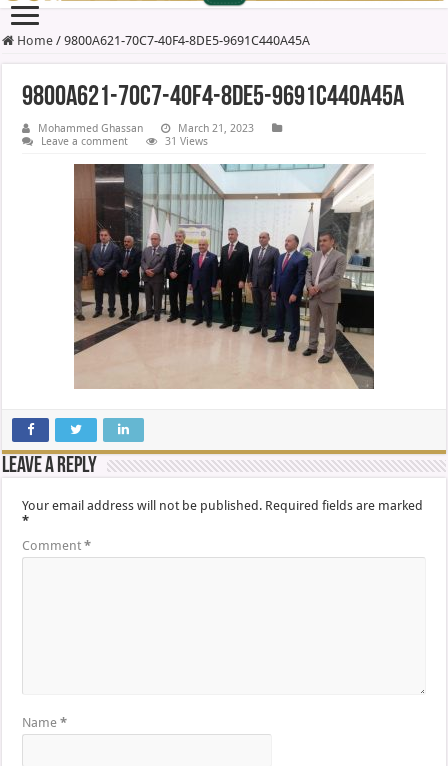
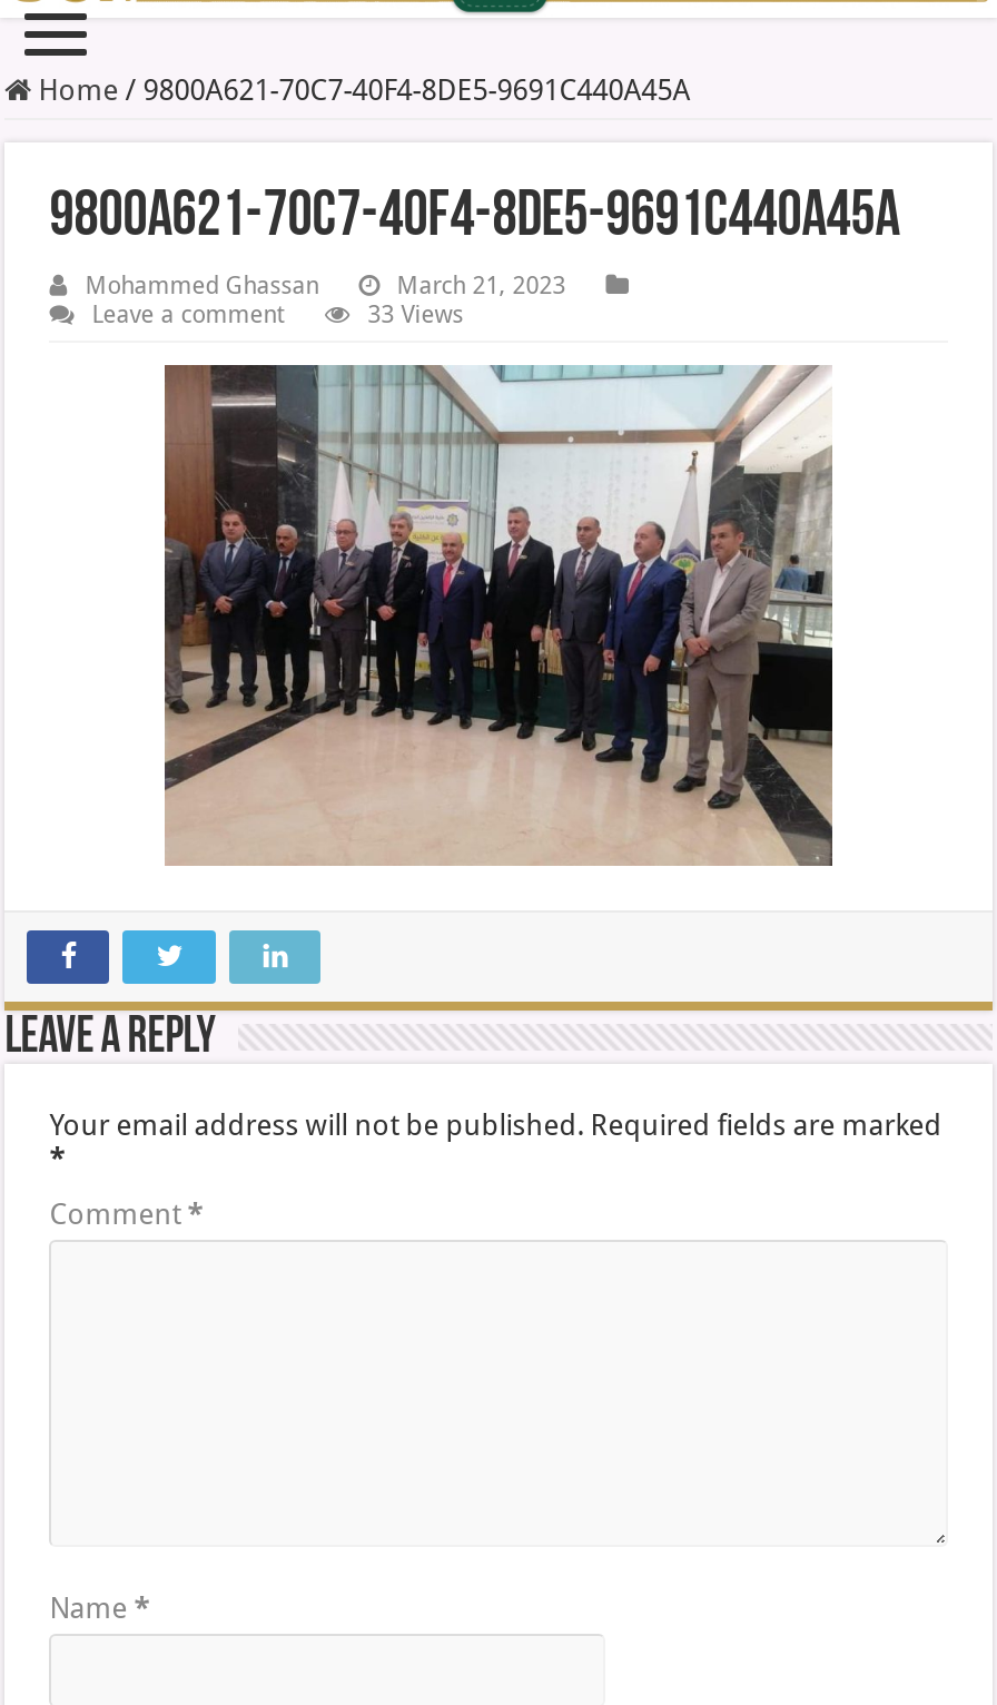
- 31 Views
+ 33 Views
